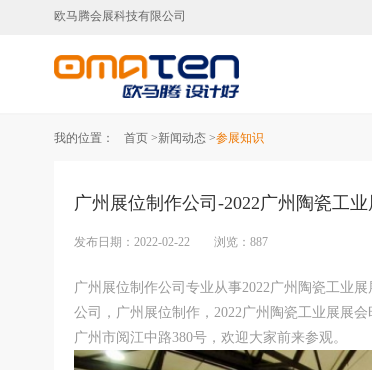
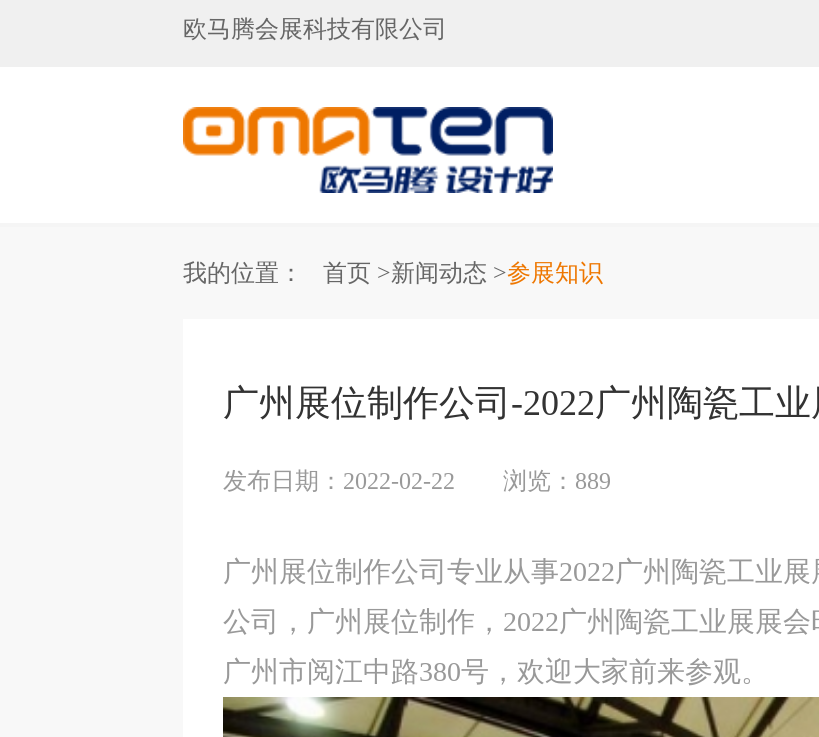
- 发布日期：2022-02-22 浏览：887
+ 发布日期：2022-02-22 浏览：889
